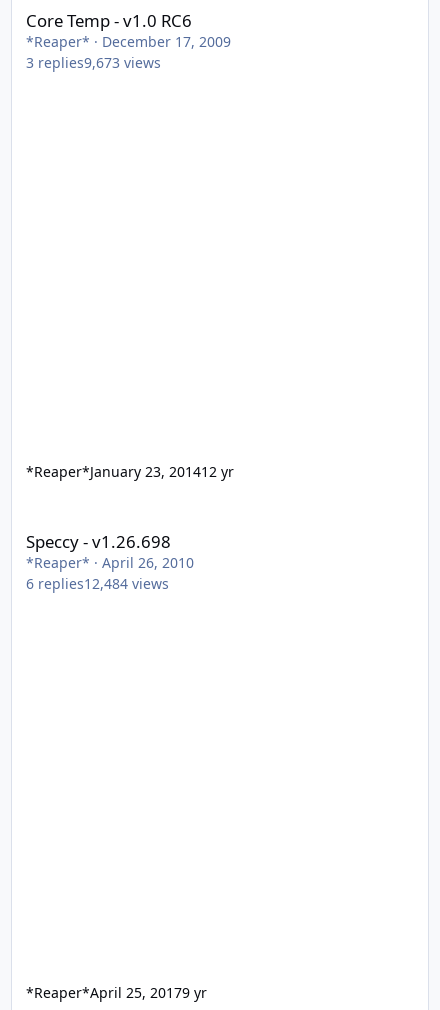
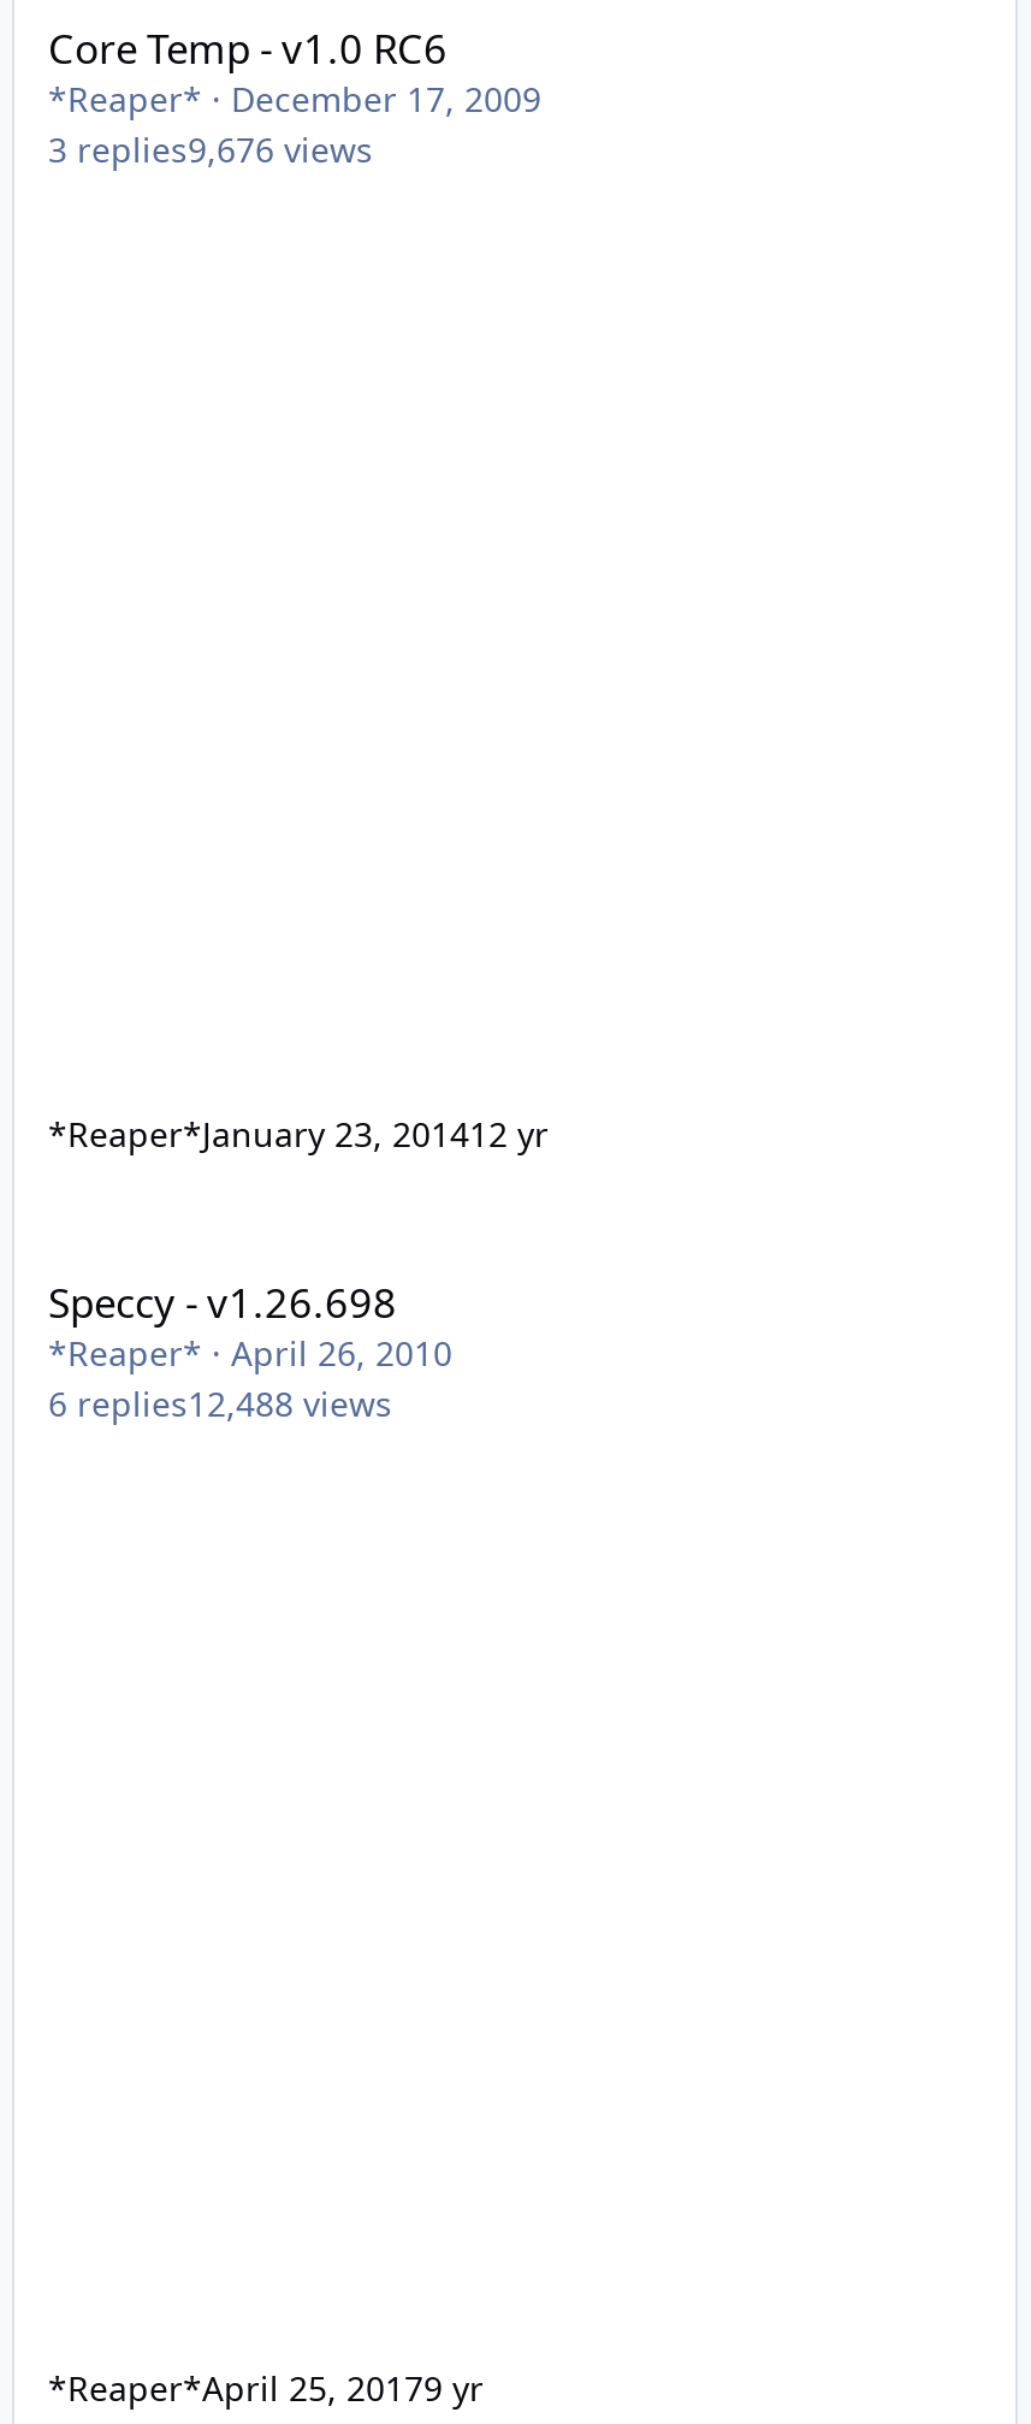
- 3 replies9,673 views
+ 3 replies9,676 views

- 6 replies12,484 views
+ 6 replies12,488 views
